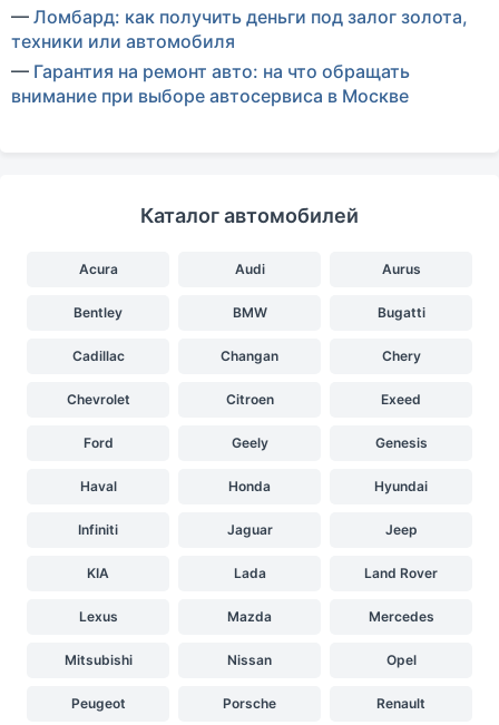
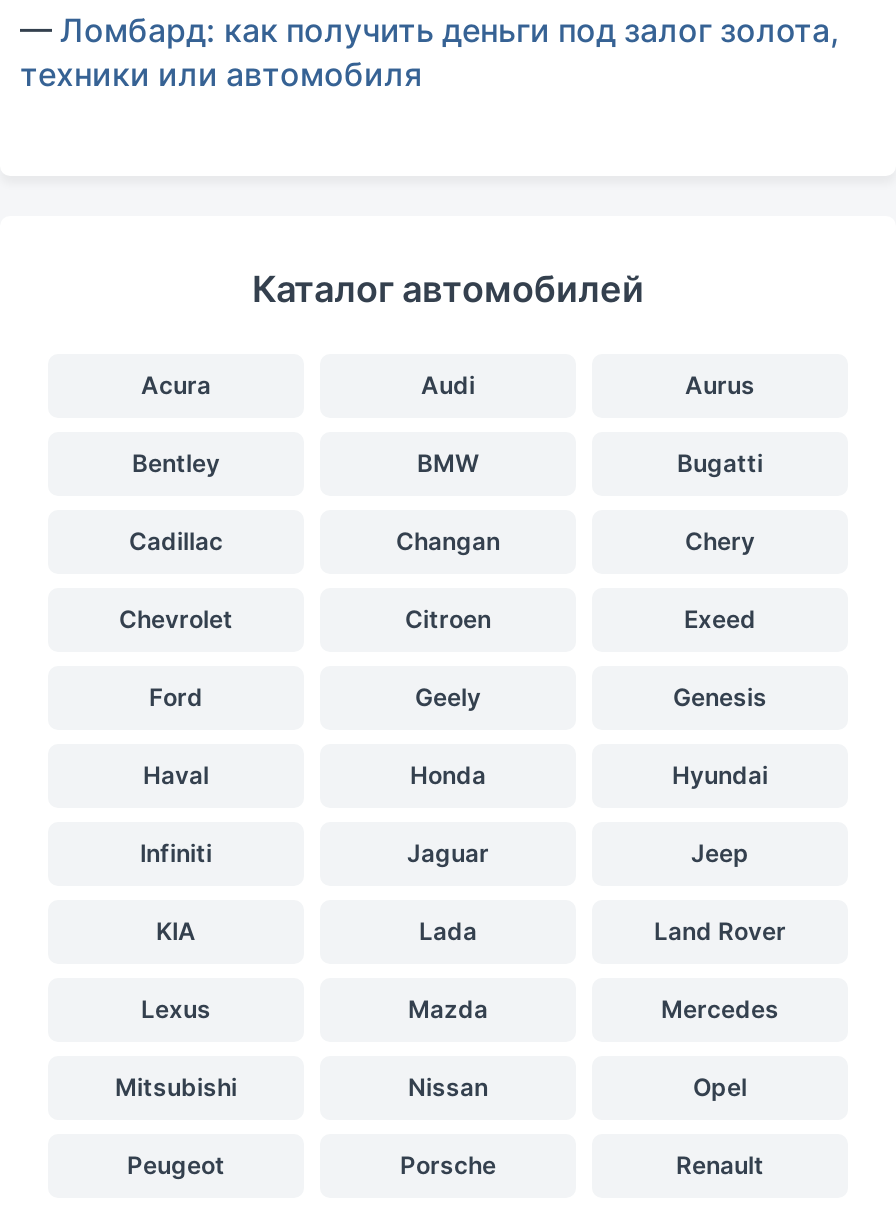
- — Гарантия на ремонт авто: на что обращать
- внимание при выборе автосервиса в Москве
